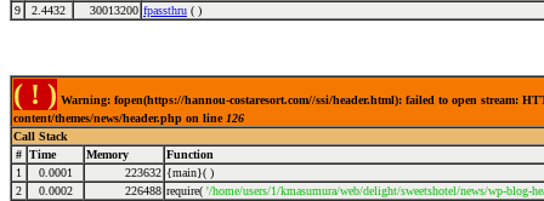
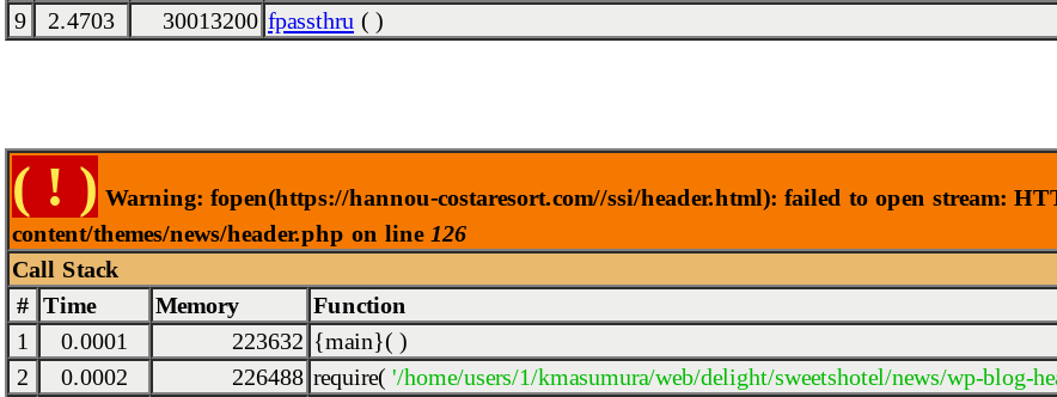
- 9 2.4432 30013200 fpassthru ( )
+ 9 2.4703 30013200 fpassthru ( )
